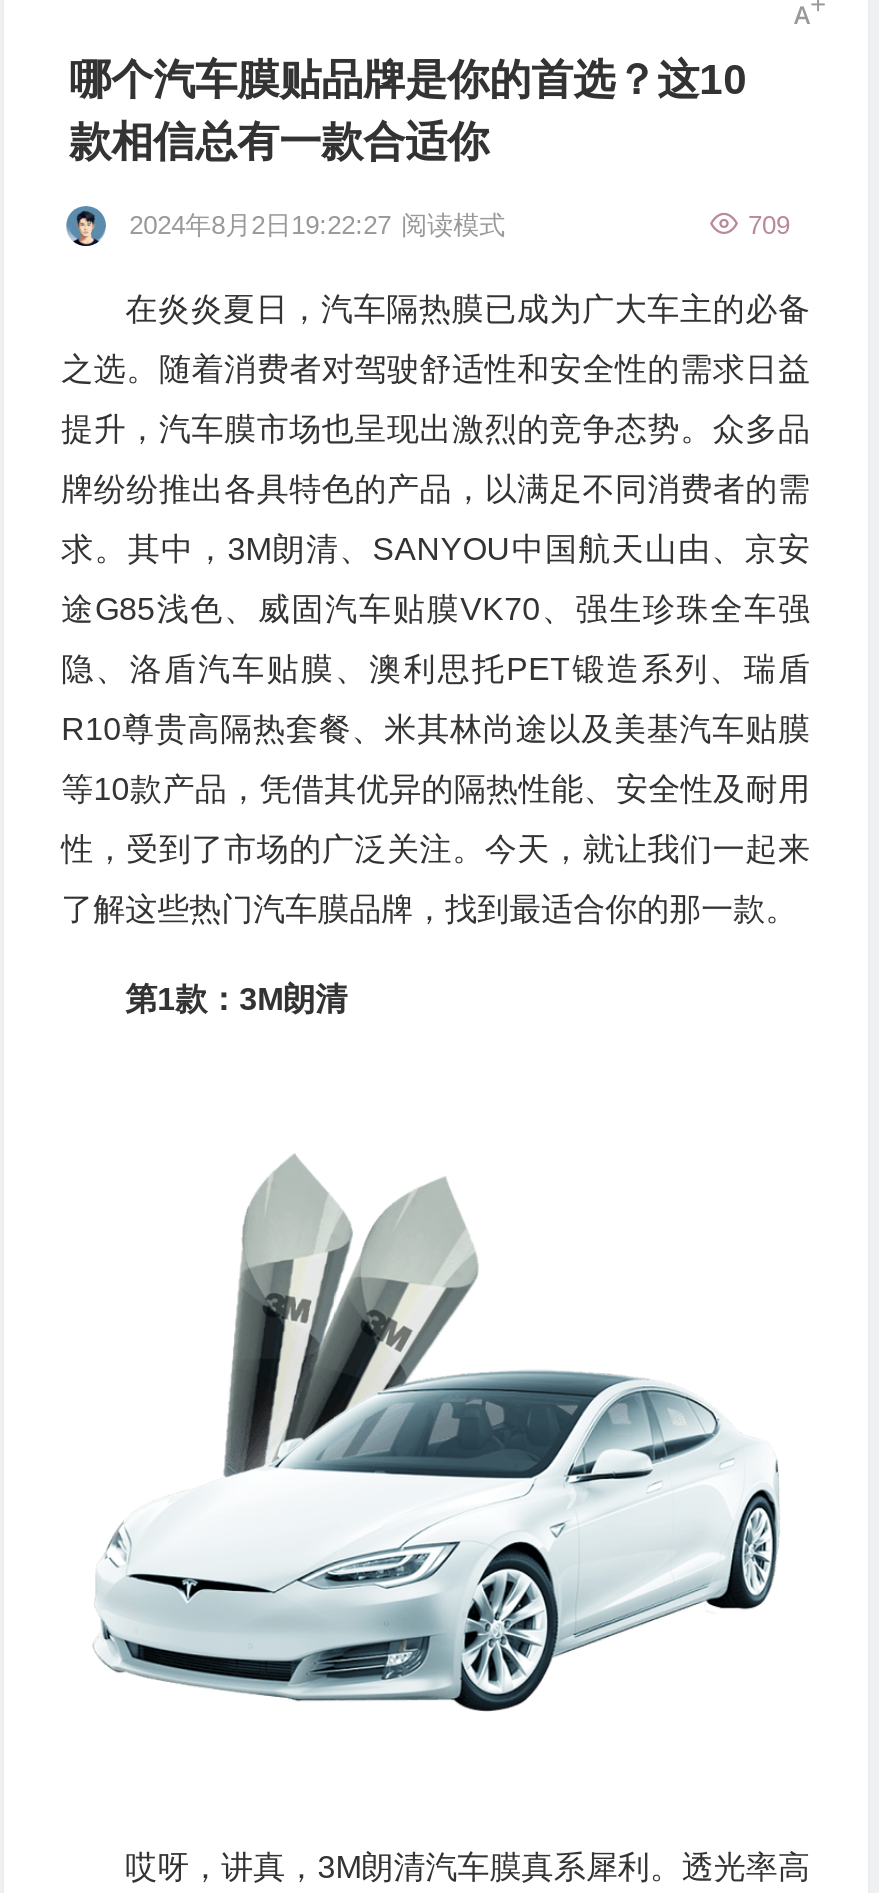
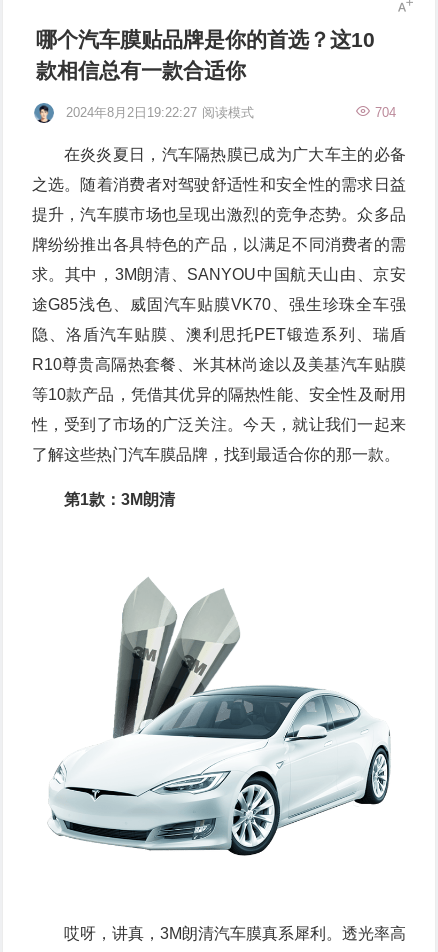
- 709
+ 704
